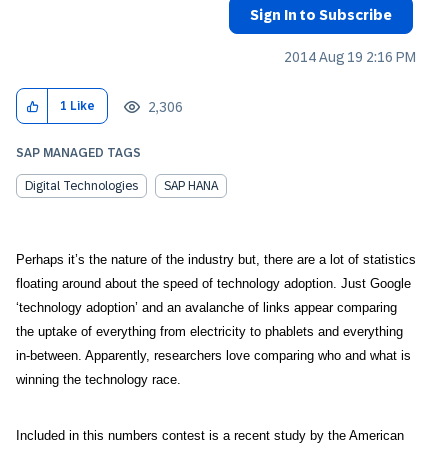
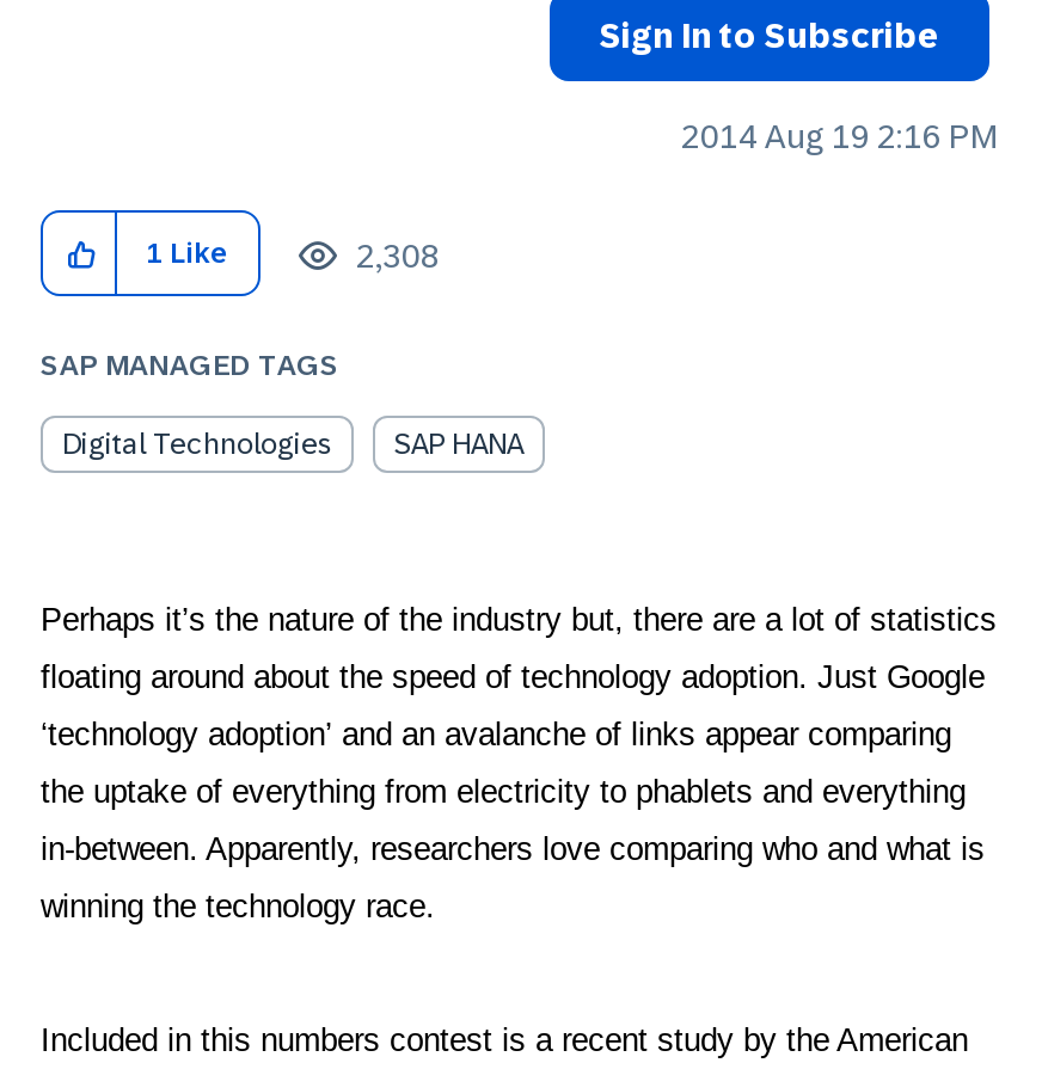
- 2,306
+ 2,308
